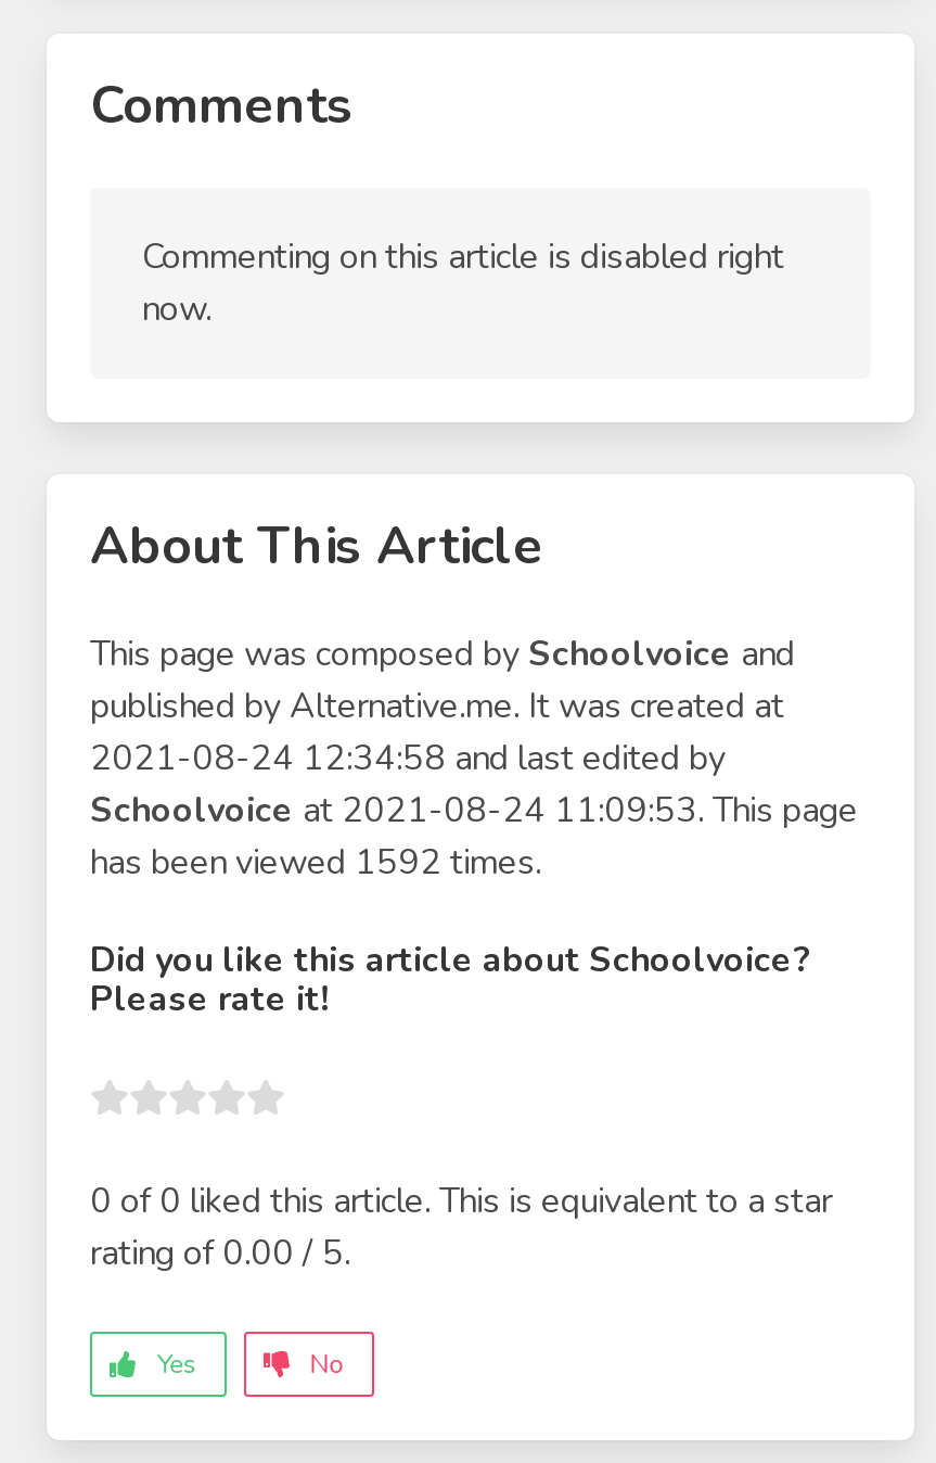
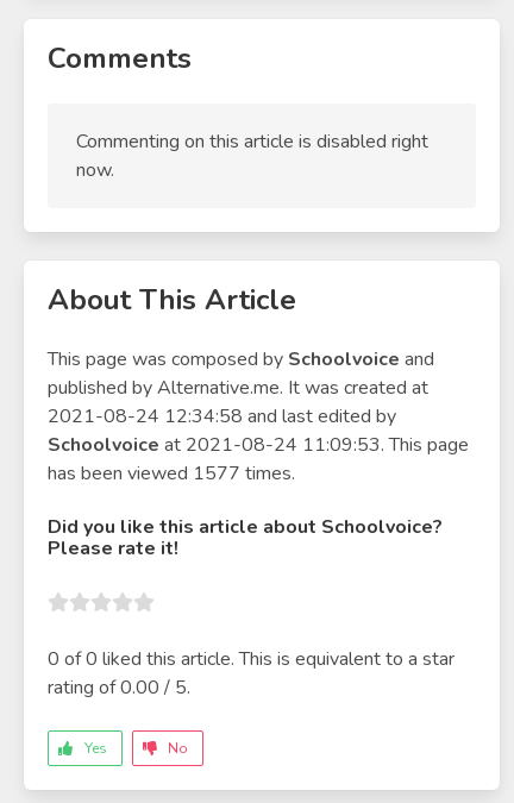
- has been viewed 1592 times.
+ has been viewed 1577 times.
